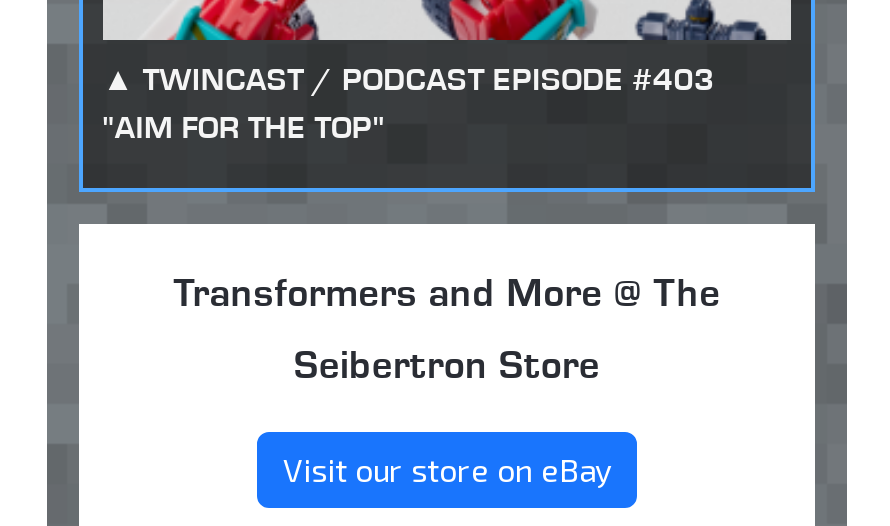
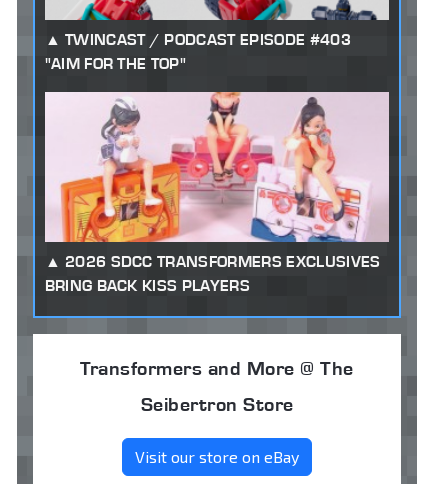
+ [image]
+ 2026 SDCC TRANSFORMERS EXCLUSIVES
+ BRING BACK KISS PLAYERS
